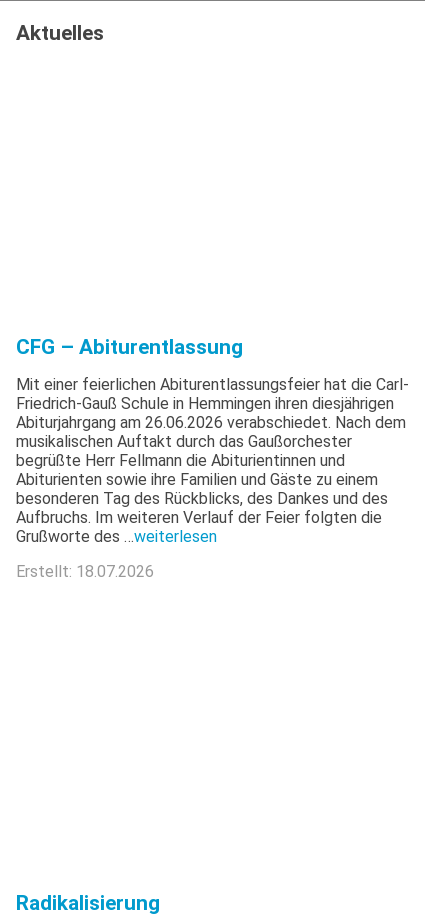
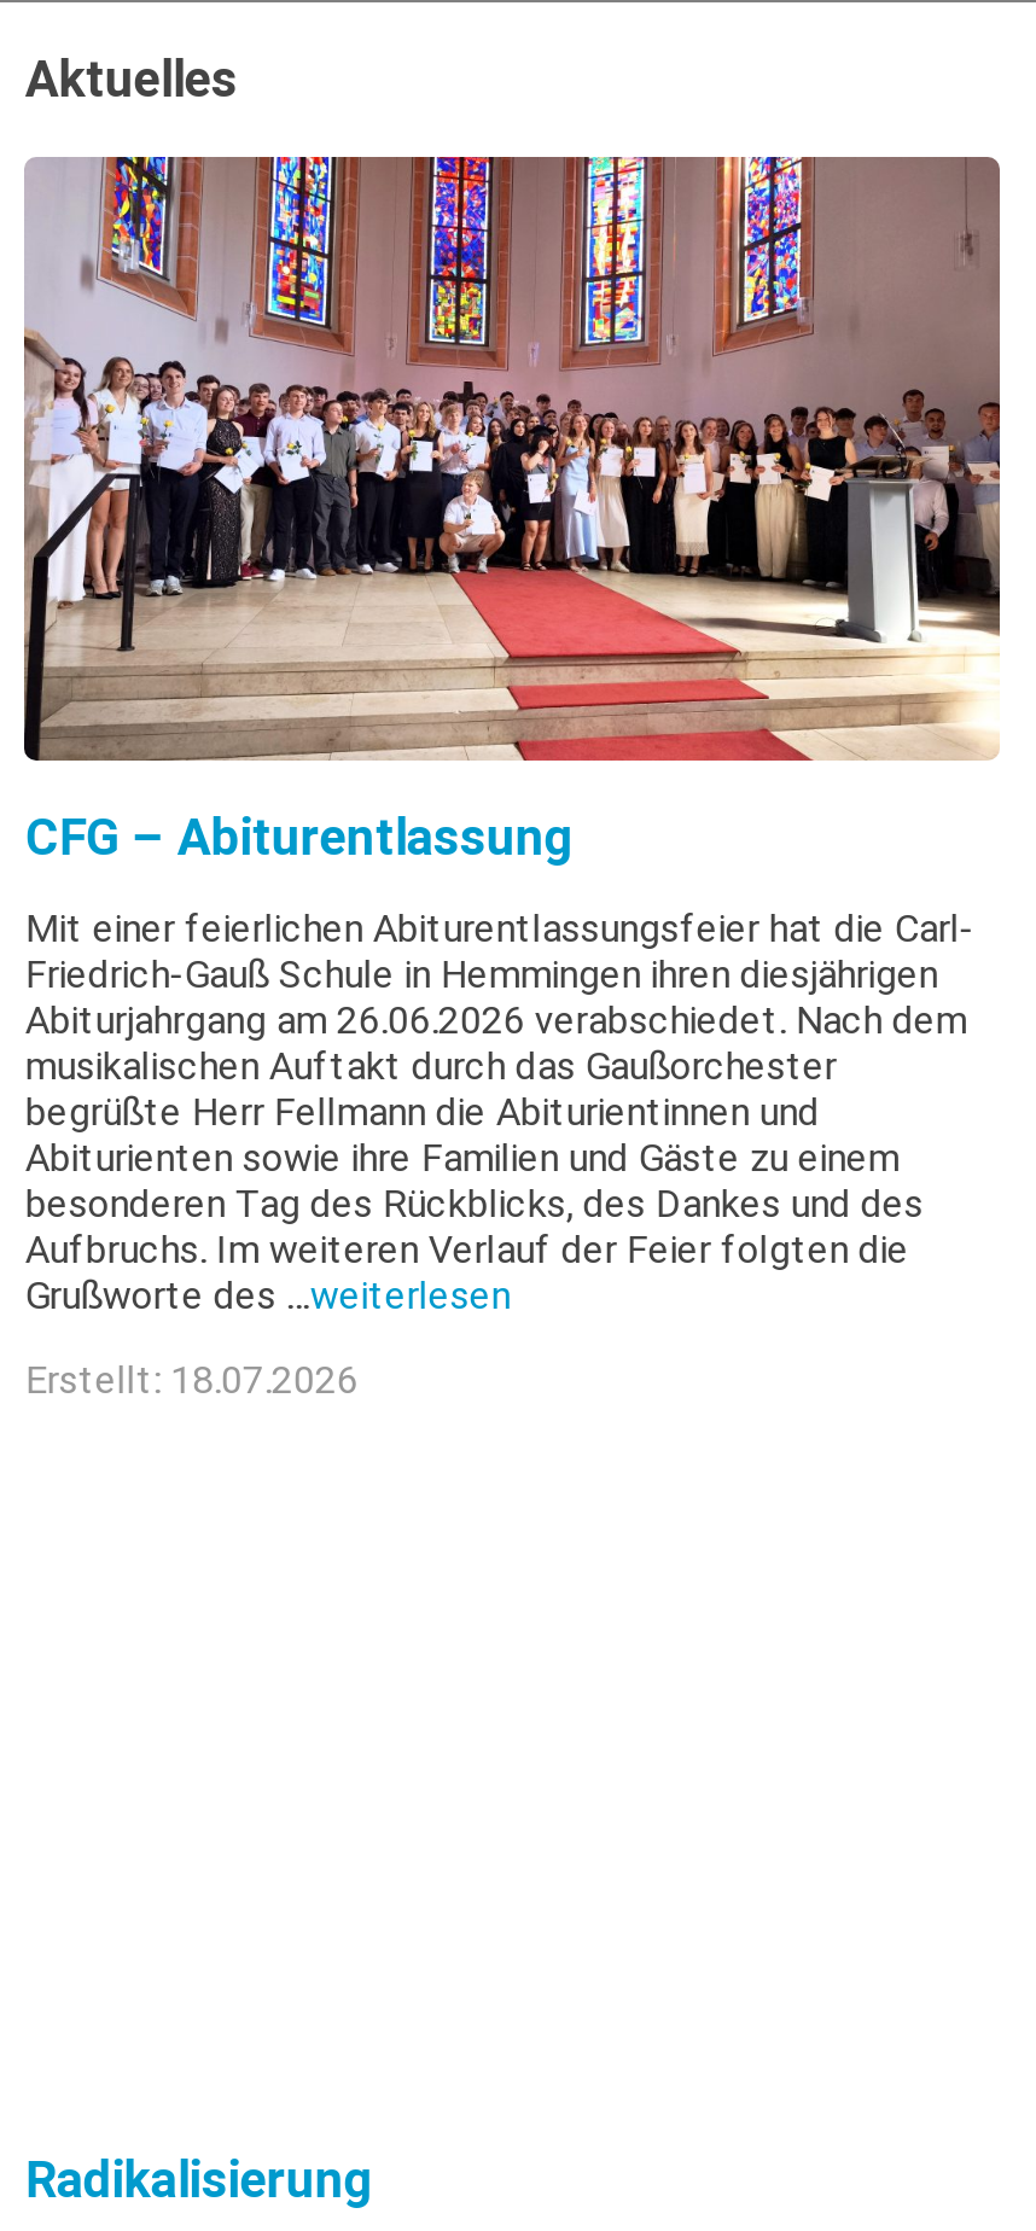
+ [image]
